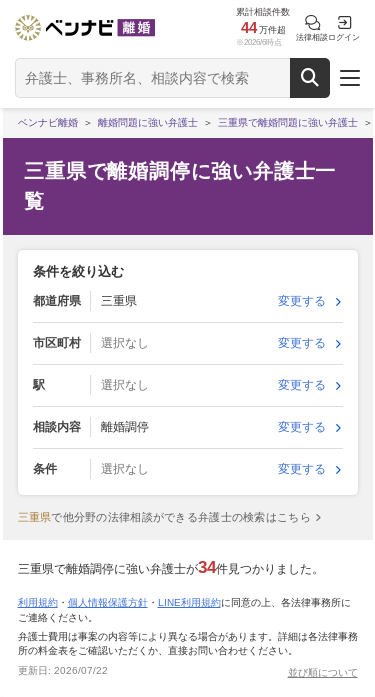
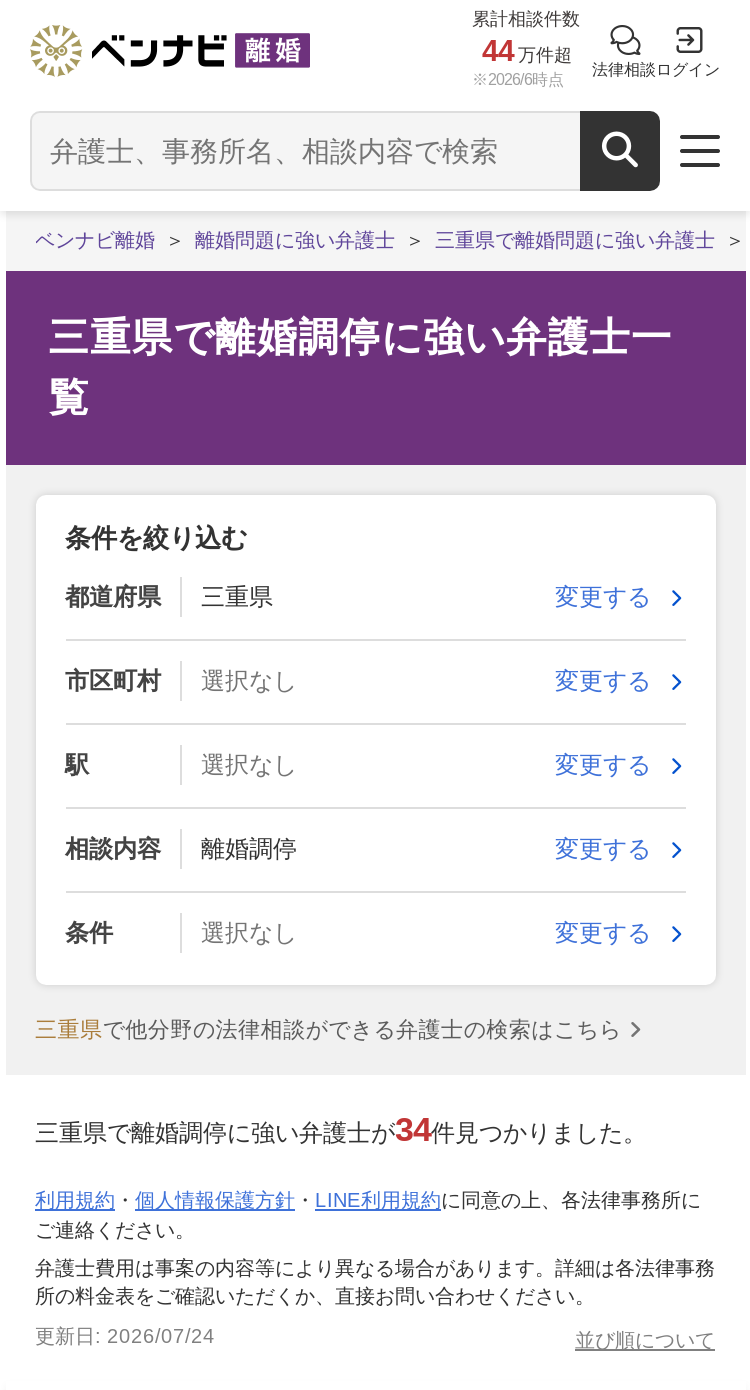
- 更新日: 2026/07/22
+ 更新日: 2026/07/24
